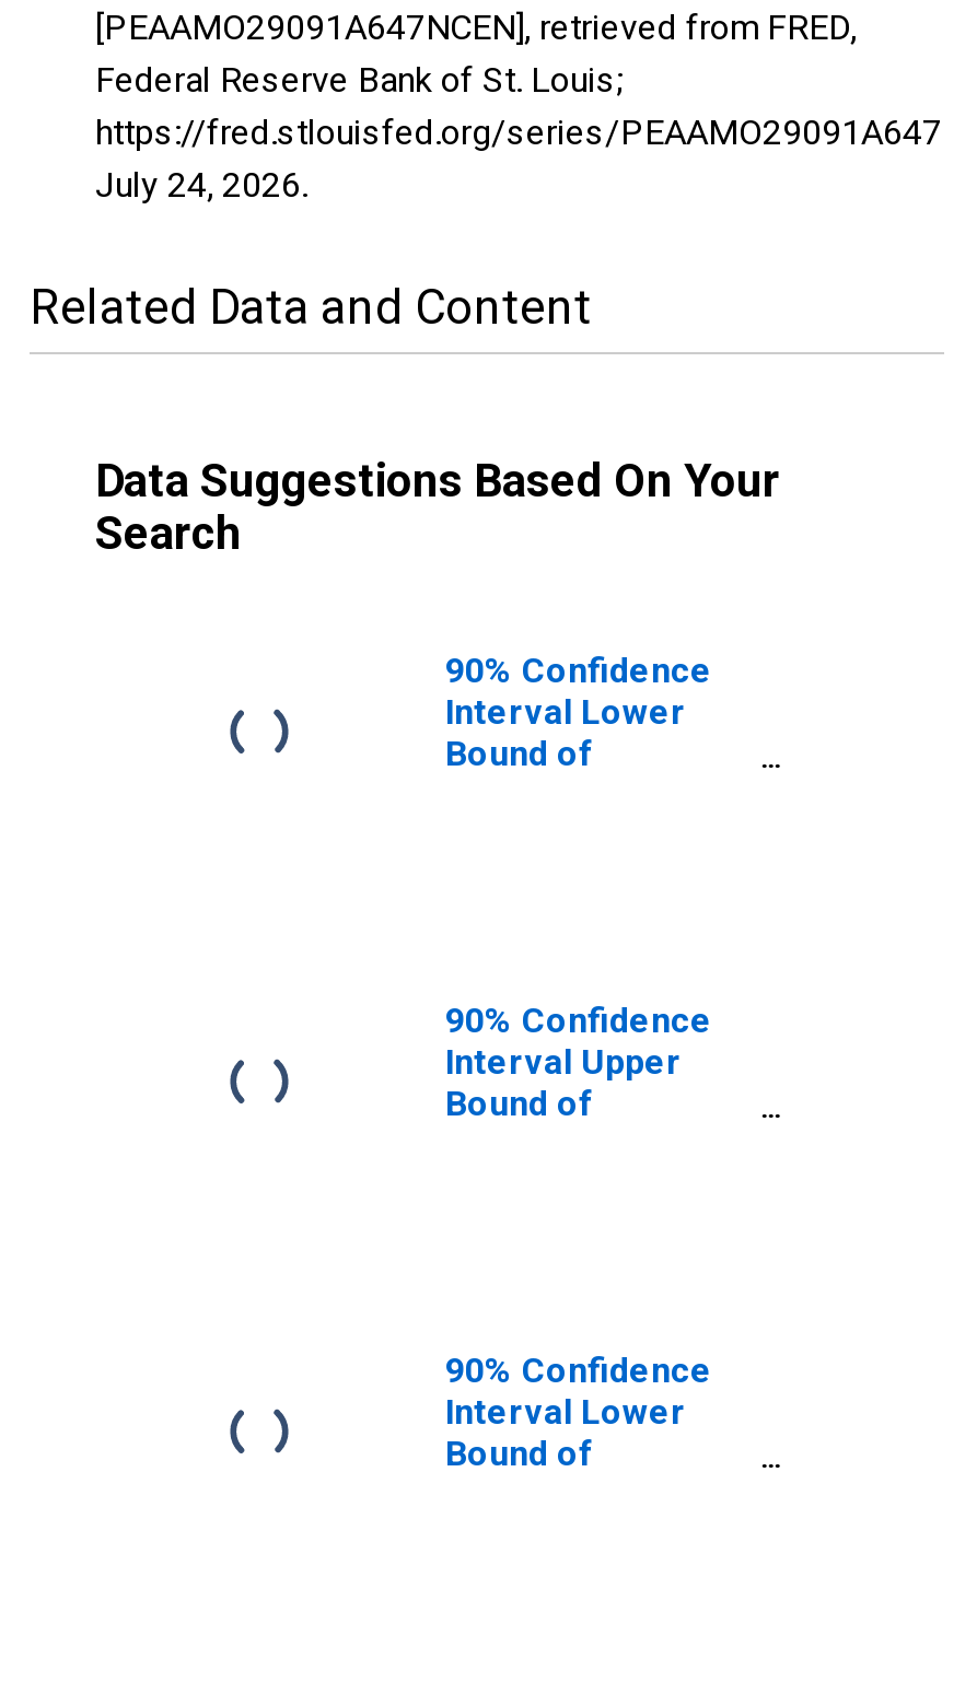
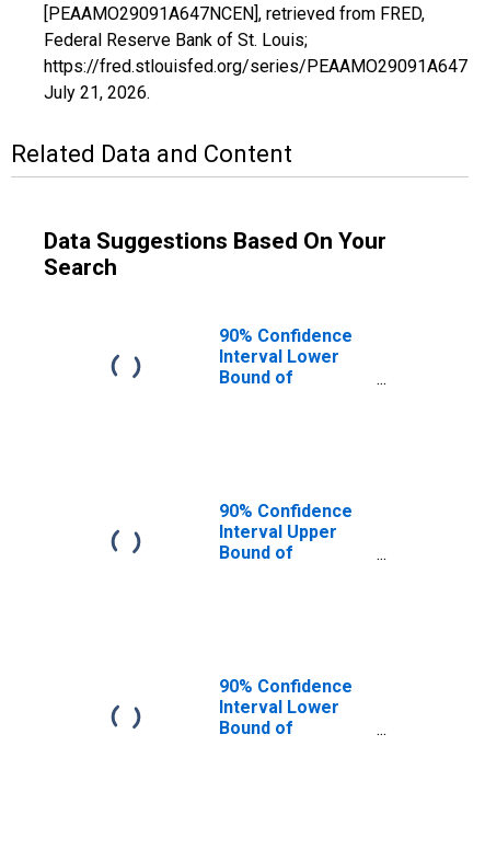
- July 24, 2026.
+ July 21, 2026.
